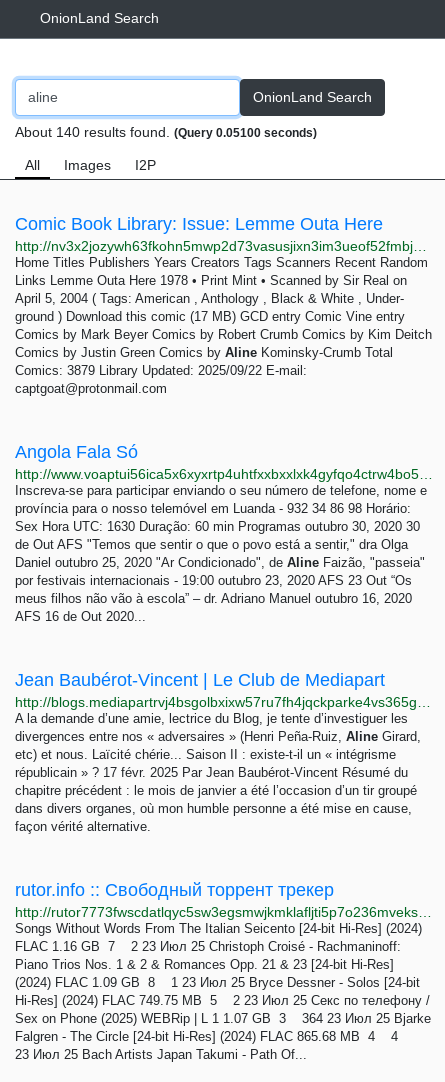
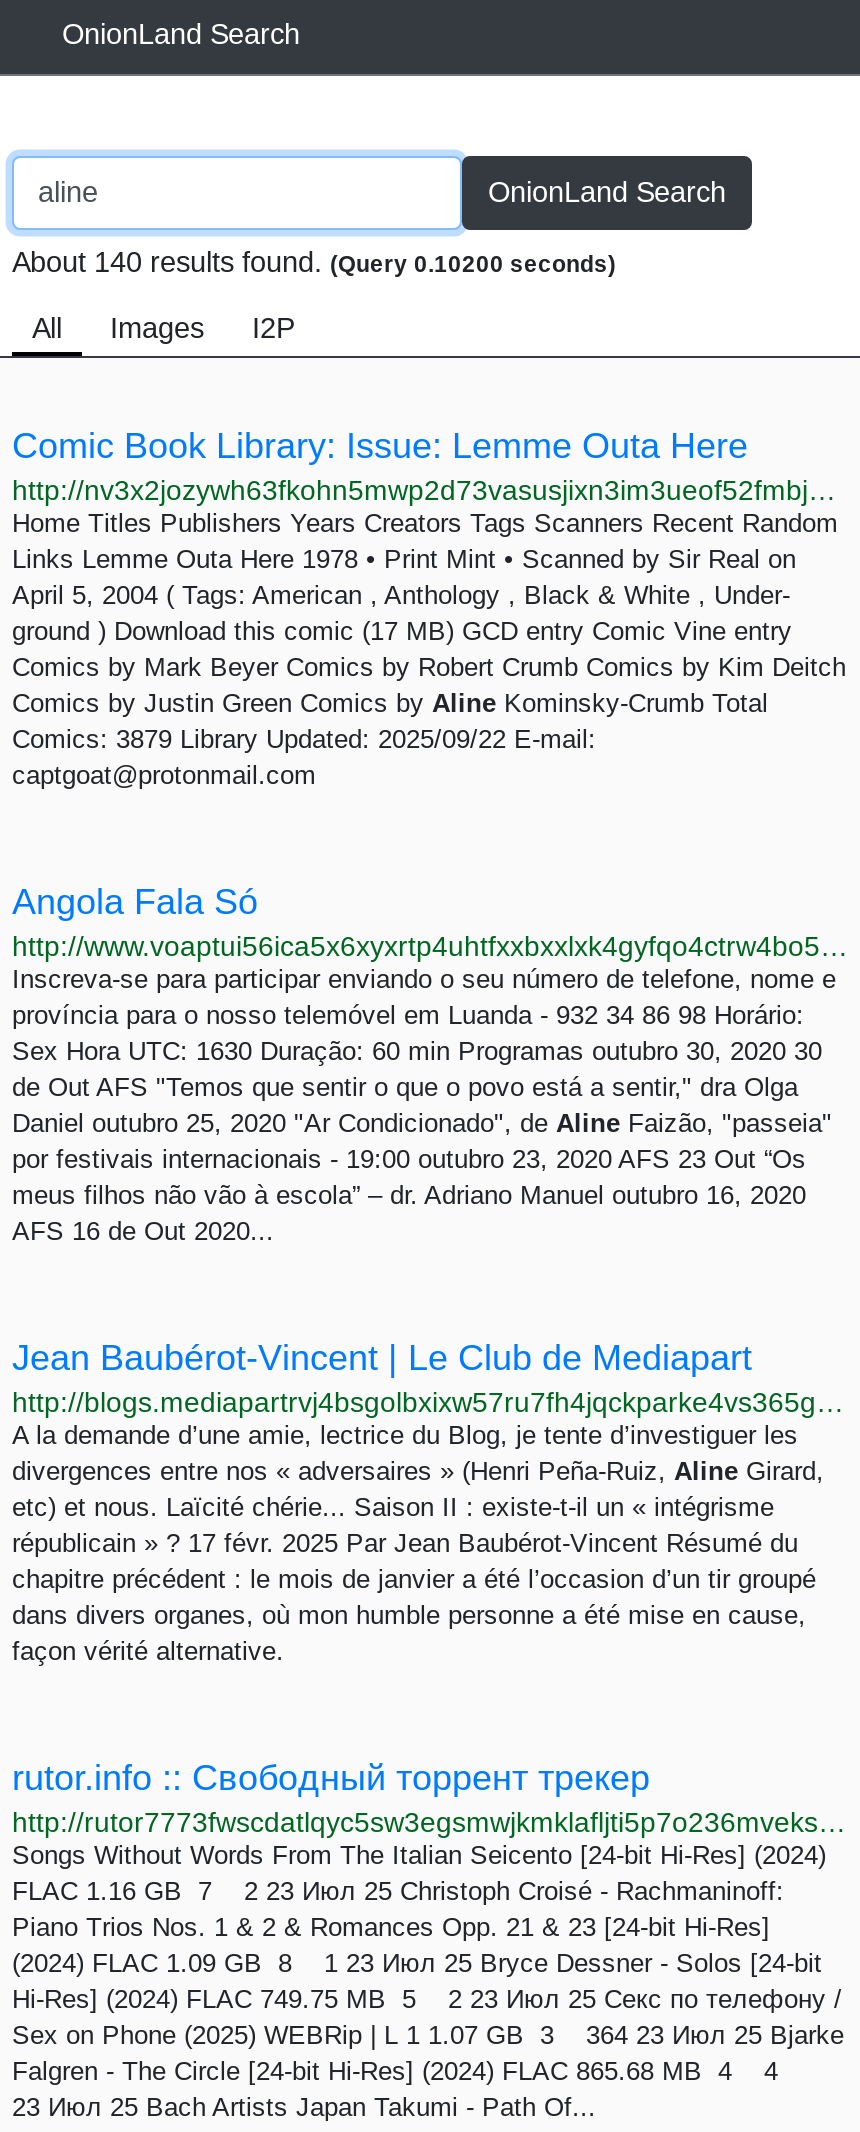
- About 140 results found. (Query 0.05100 seconds)
+ About 140 results found. (Query 0.10200 seconds)
